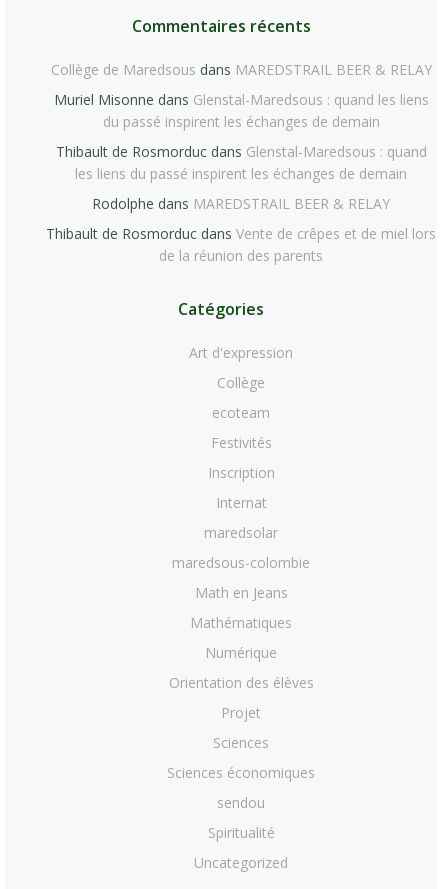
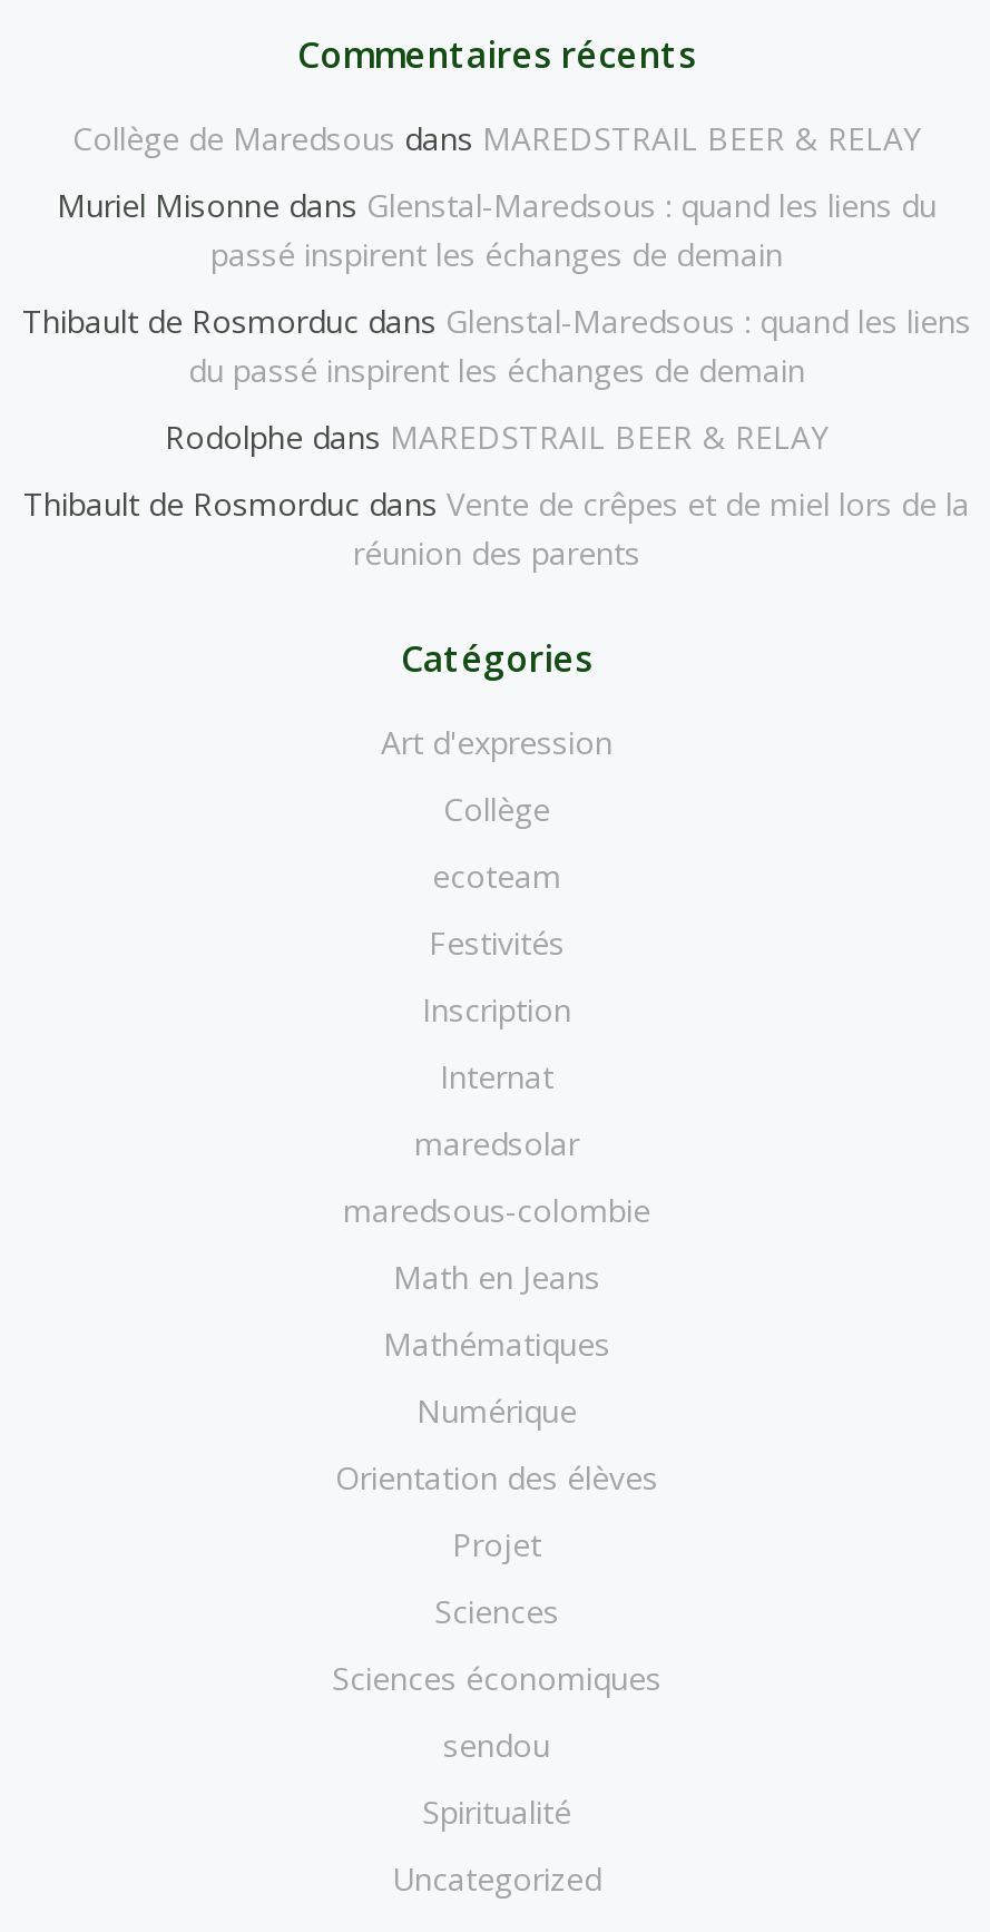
- Muriel Misonne dans Glenstal-Maredsous : quand les liens
+ Muriel Misonne dans Glenstal-Maredsous : quand les liens du
+ passé inspirent les échanges de demain
+ Thibault de Rosmorduc dans Glenstal-Maredsous : quand les liens

moved down: du passé inspirent les échanges de demain

- Thibault de Rosmorduc dans Glenstal-Maredsous : quand
- les liens du passé inspirent les échanges de demain
